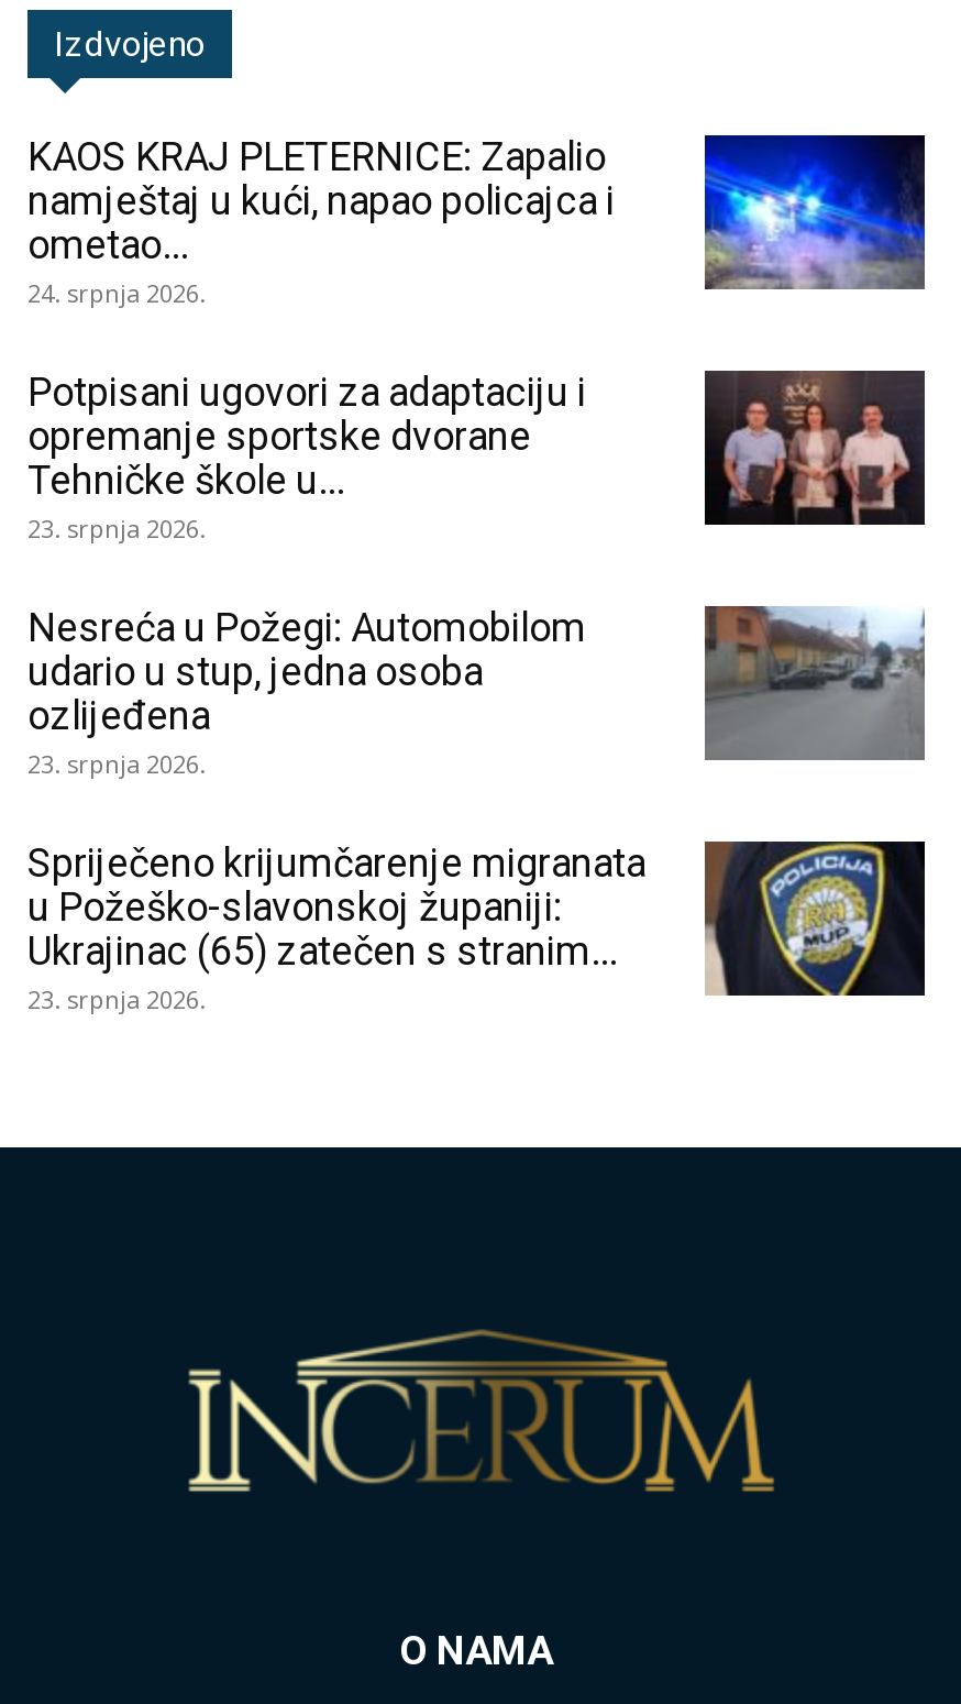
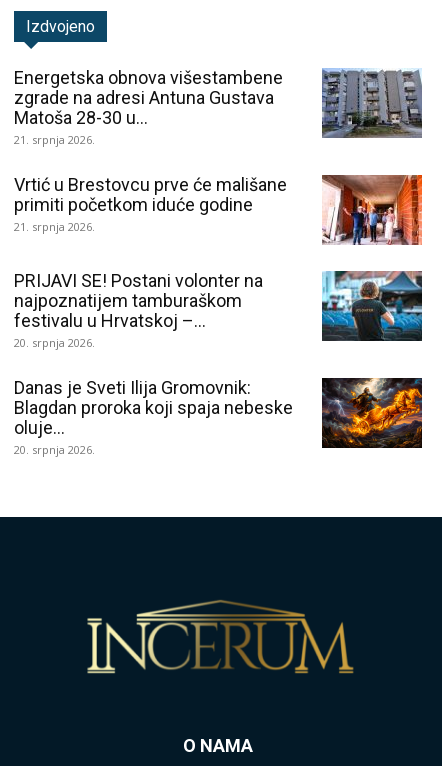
- [image]
- KAOS KRAJ PLETERNICE: Zapalio
- namještaj u kući, napao policajca i
- ometao...
- 24. srpnja 2026.
+ [image]
+ Energetska obnova višestambene
+ zgrade na adresi Antuna Gustava
+ Matoša 28-30 u...
+ 21. srpnja 2026.

- Potpisani ugovori za adaptaciju i
- opremanje sportske dvorane
- Tehničke škole u...
- 23. srpnja 2026.
+ Vrtić u Brestovcu prve će mališane
+ primiti početkom iduće godine
+ 21. srpnja 2026.

- [image]
+ [image]

- Nesreća u Požegi: Automobilom
- udario u stup, jedna osoba
- ozlijeđena
- 23. srpnja 2026.
+ PRIJAVI SE! Postani volonter na
+ najpoznatijem tamburaškom
+ festivalu u Hrvatskoj –...
+ 20. srpnja 2026.

- [image]
+ [image]

- [image]
- Spriječeno krijumčarenje migranata
- u Požeško-slavonskoj županiji:
- Ukrajinac (65) zatečen s stranim...
- 23. srpnja 2026.
+ [image]
+ Danas je Sveti Ilija Gromovnik:
+ Blagdan proroka koji spaja nebeske
+ oluje...
+ 20. srpnja 2026.
